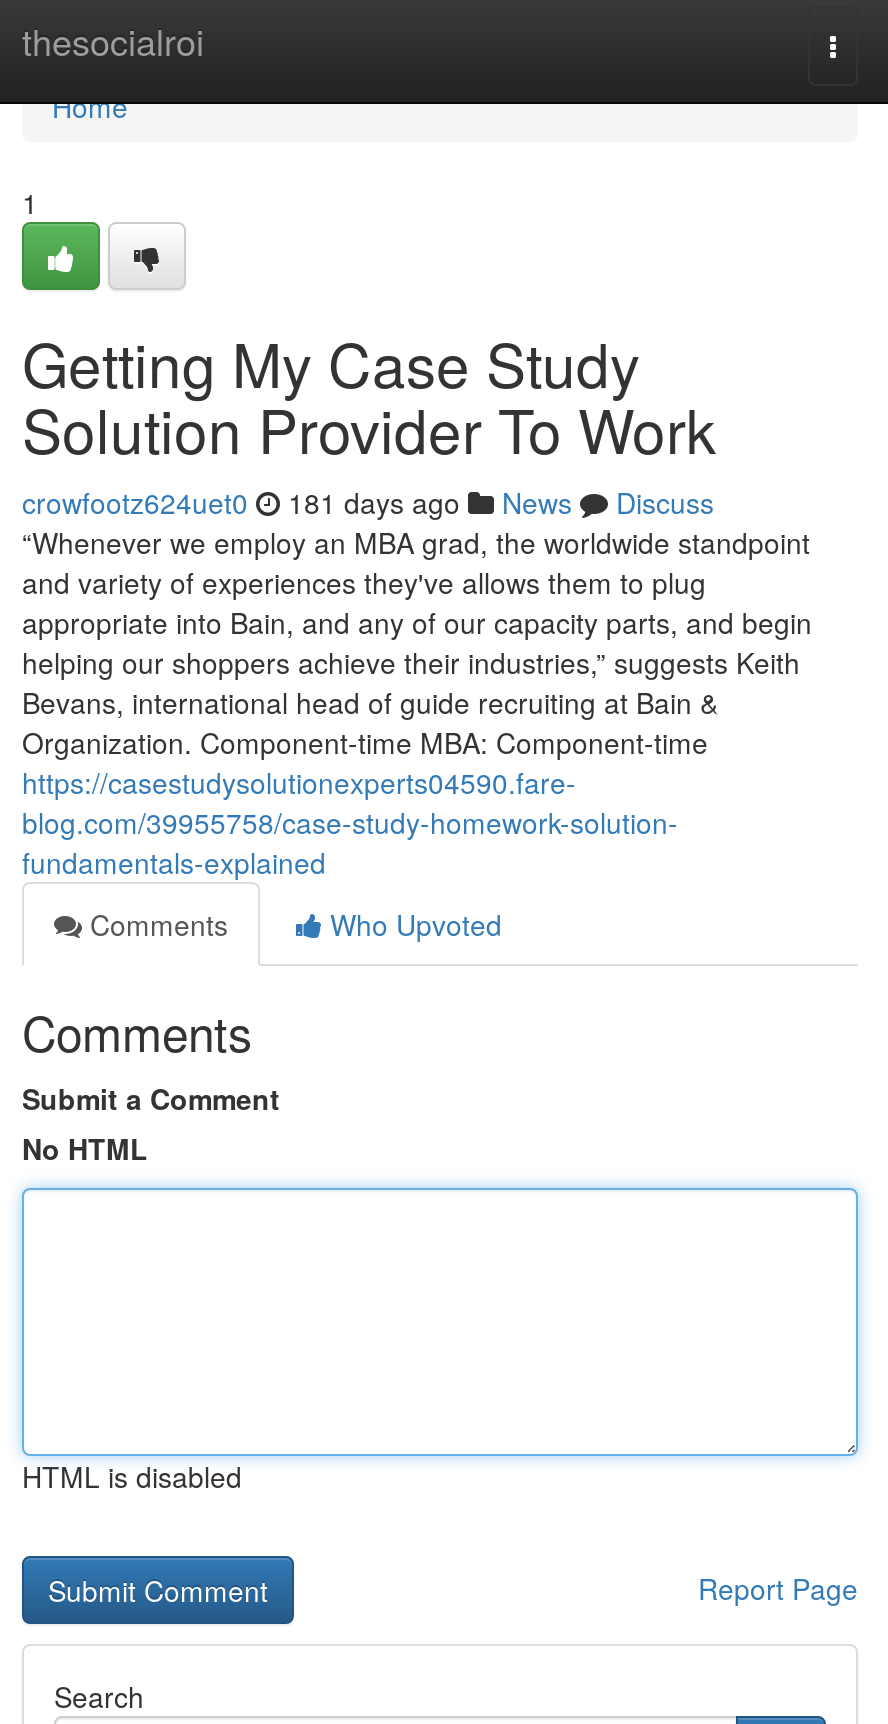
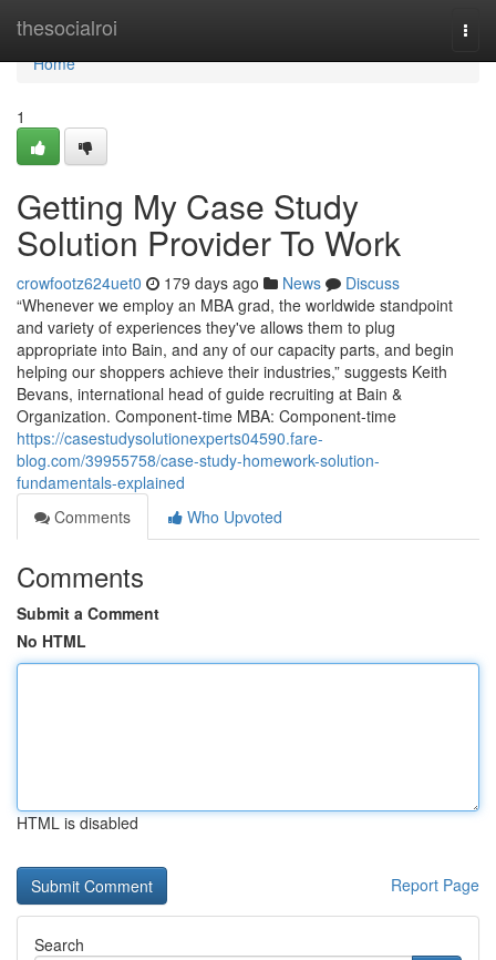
- crowfootz624uet0 181 days ago News Discuss
+ crowfootz624uet0 179 days ago News Discuss
